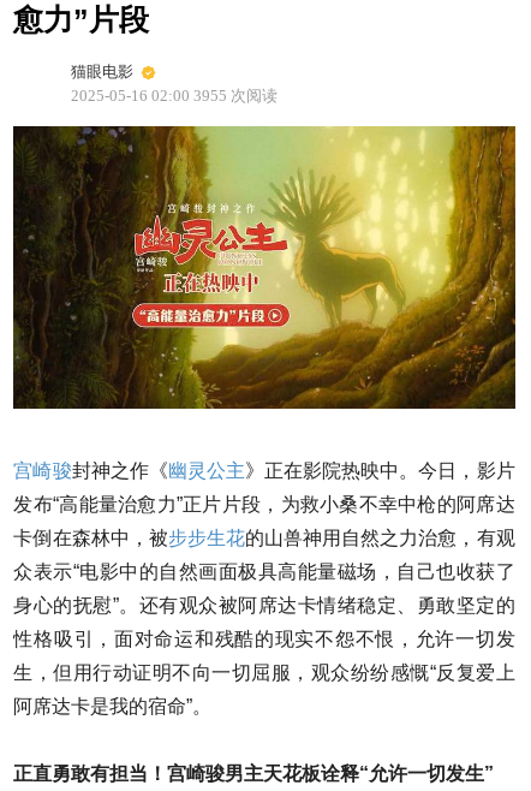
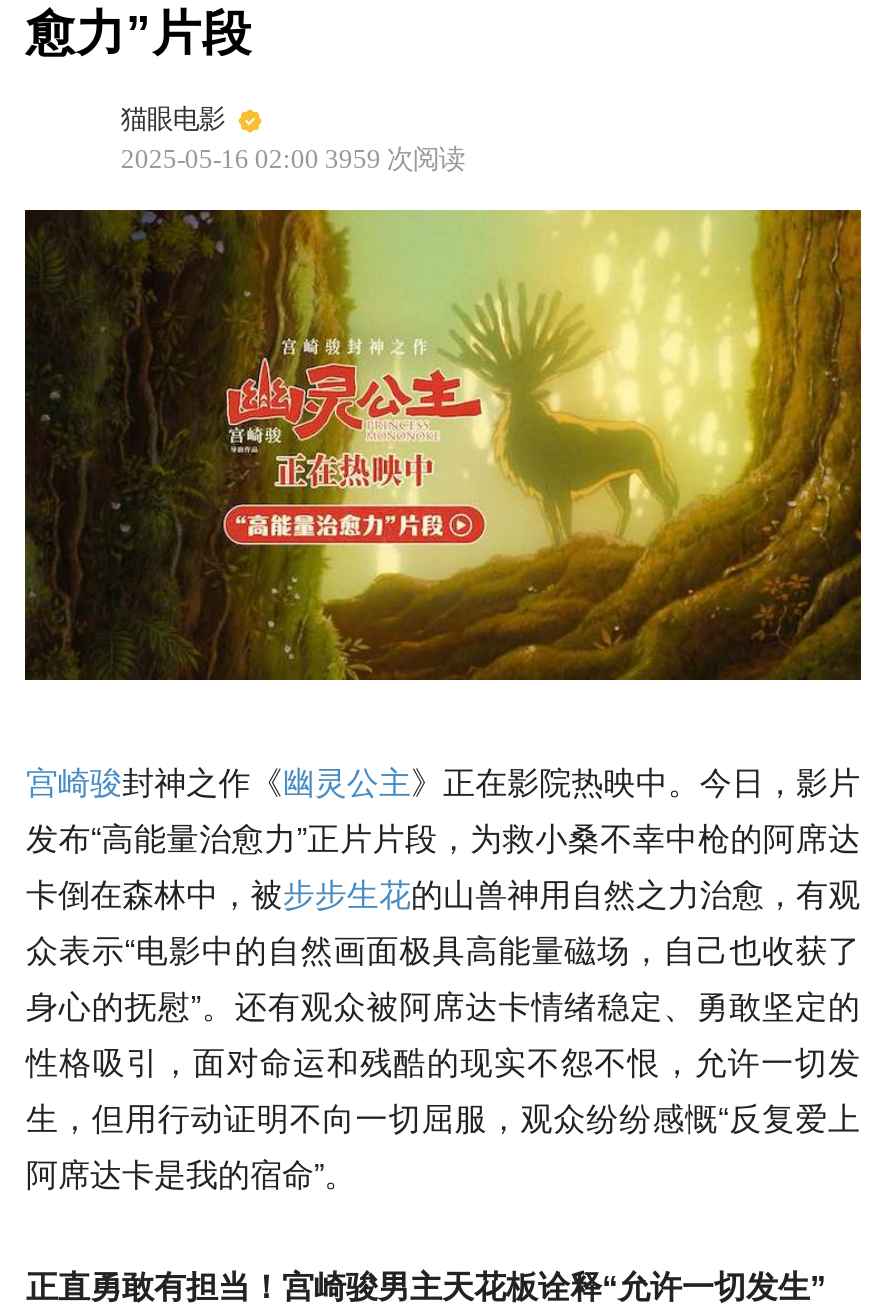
- 2025-05-16 02:00 3955次阅读
+ 2025-05-16 02:00 3959次阅读
